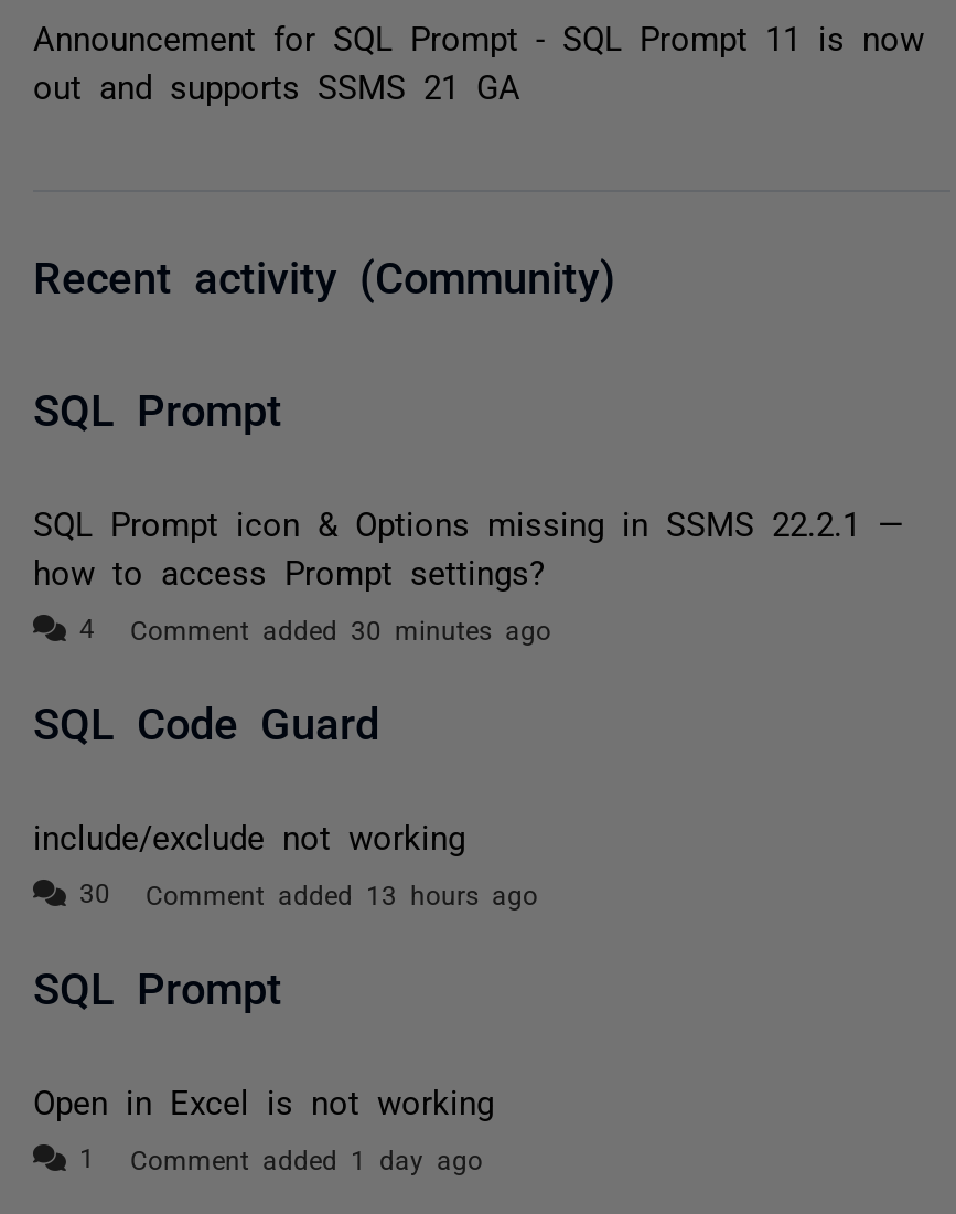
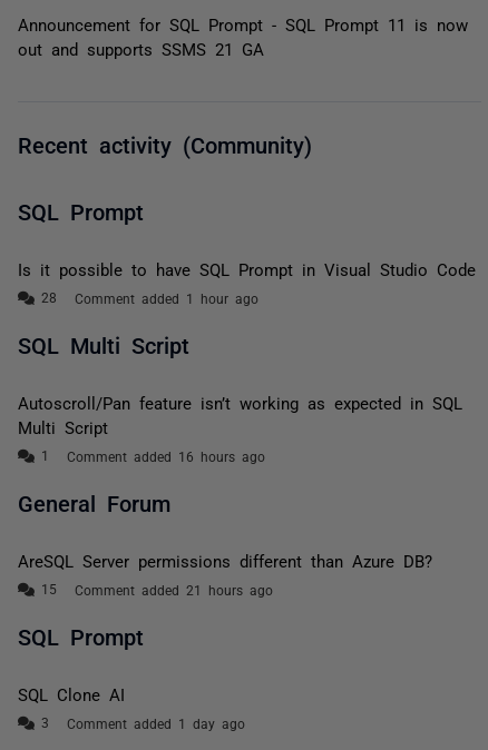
- SQL Prompt icon & Options missing in SSMS 22.2.1 —
- how to access Prompt settings?
- Comment added 30 minutes ago
- SQL Code Guard
- include/exclude not working
- Comment added 13 hours ago
+ Is it possible to have SQL Prompt in Visual Studio Code
+ Comment added 1 hour ago
+ SQL Multi Script
+ Autoscroll/Pan feature isn’t working as expected in SQL
+ Multi Script
+ Comment added 16 hours ago
+ General Forum
+ AreSQL Server permissions different than Azure DB?
+ Comment added 21 hours ago

- Open in Excel is not working
+ SQL Clone AI
